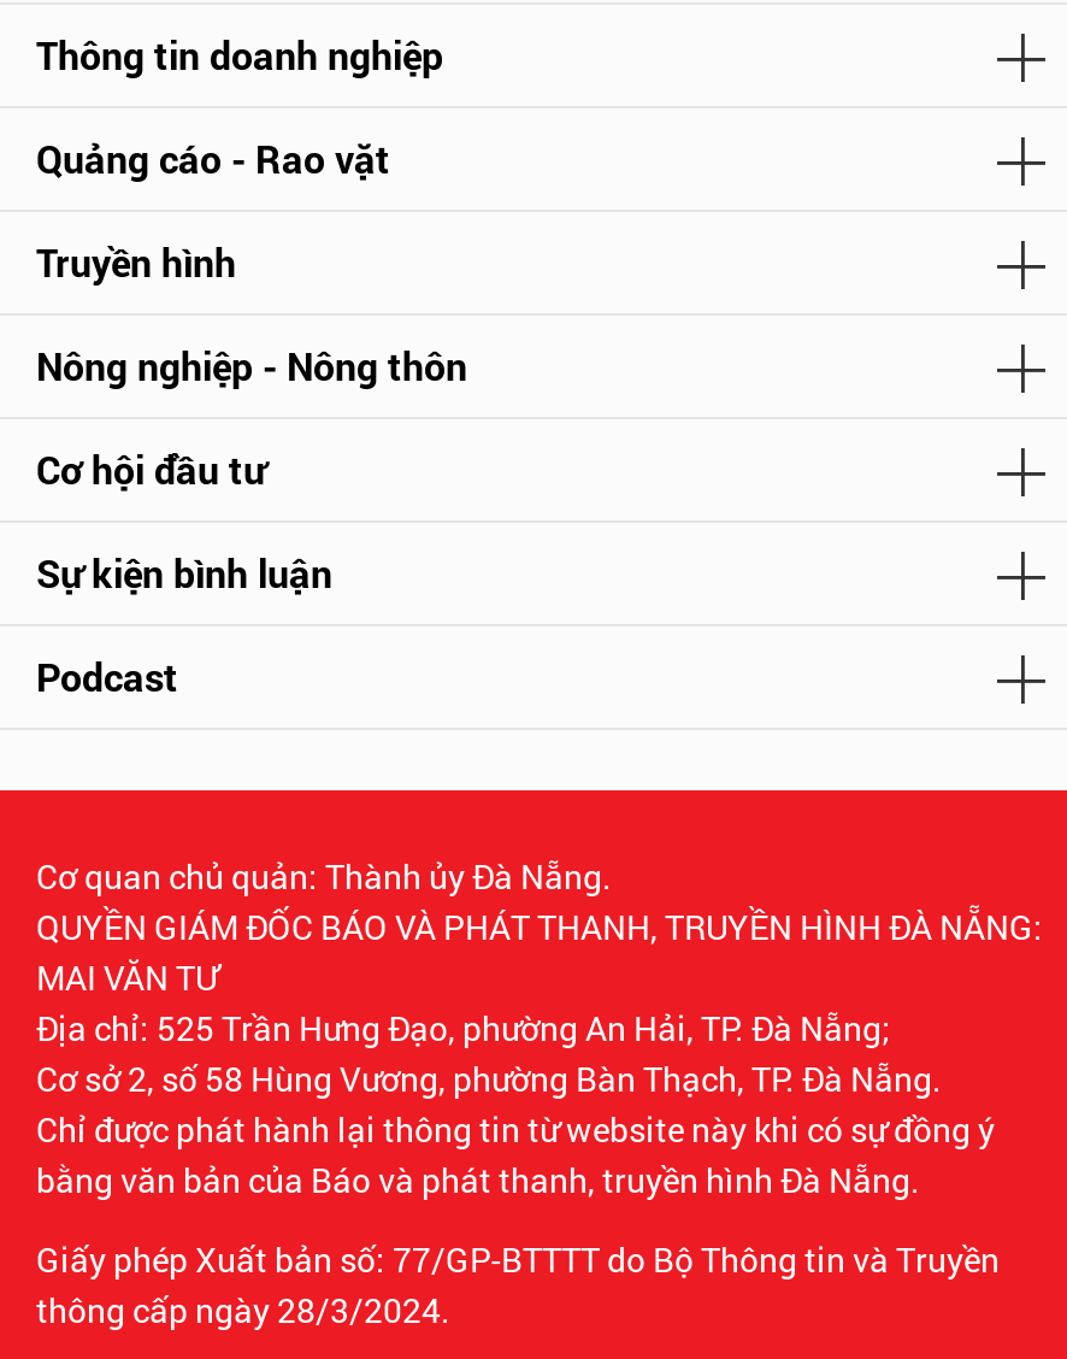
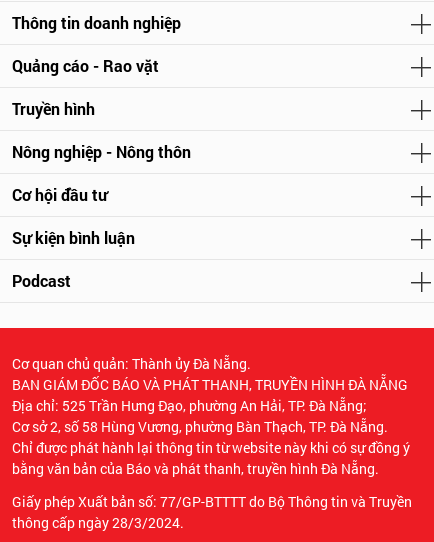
- QUYỀN GIÁM ĐỐC BÁO VÀ PHÁT THANH, TRUYỀN HÌNH ĐÀ NẴNG:
- MAI VĂN TƯ
+ BAN GIÁM ĐỐC BÁO VÀ PHÁT THANH, TRUYỀN HÌNH ĐÀ NẴNG
